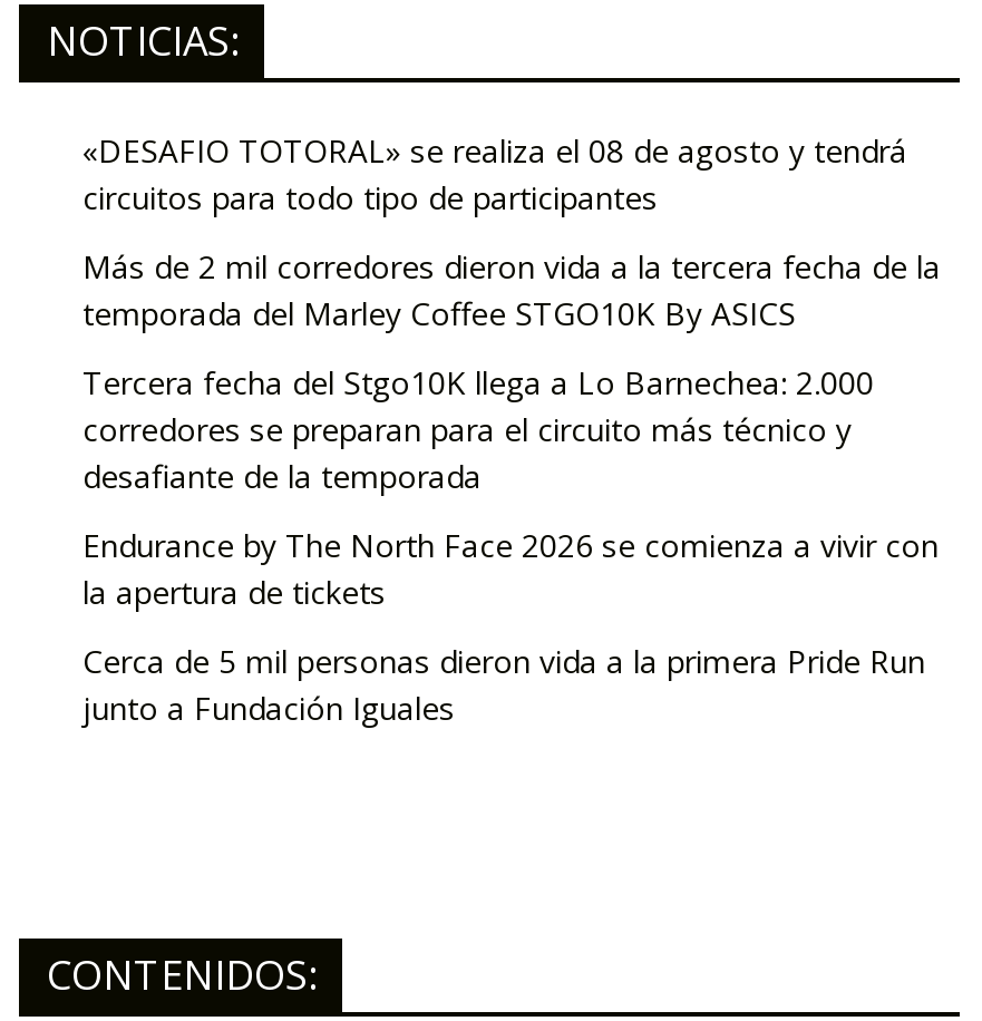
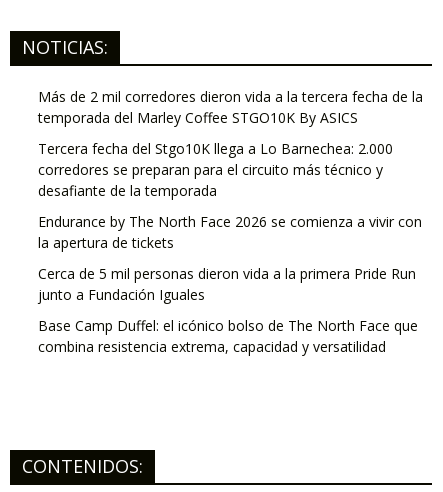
- «DESAFIO TOTORAL» se realiza el 08 de agosto y tendrá
- circuitos para todo tipo de participantes

moved up: Más de 2 mil corredores dieron vida a la tercera fecha de la | temporada del Marley Coffee STGO10K By ASICS | Tercera fecha del Stgo10K llega a Lo Barnechea: 2.000 | ... | Cerca de 5 mil personas dieron vida a la primera Pride Run | junto a Fundación Iguales

+ Base Camp Duffel: el icónico bolso de The North Face que
+ combina resistencia extrema, capacidad y versatilidad
